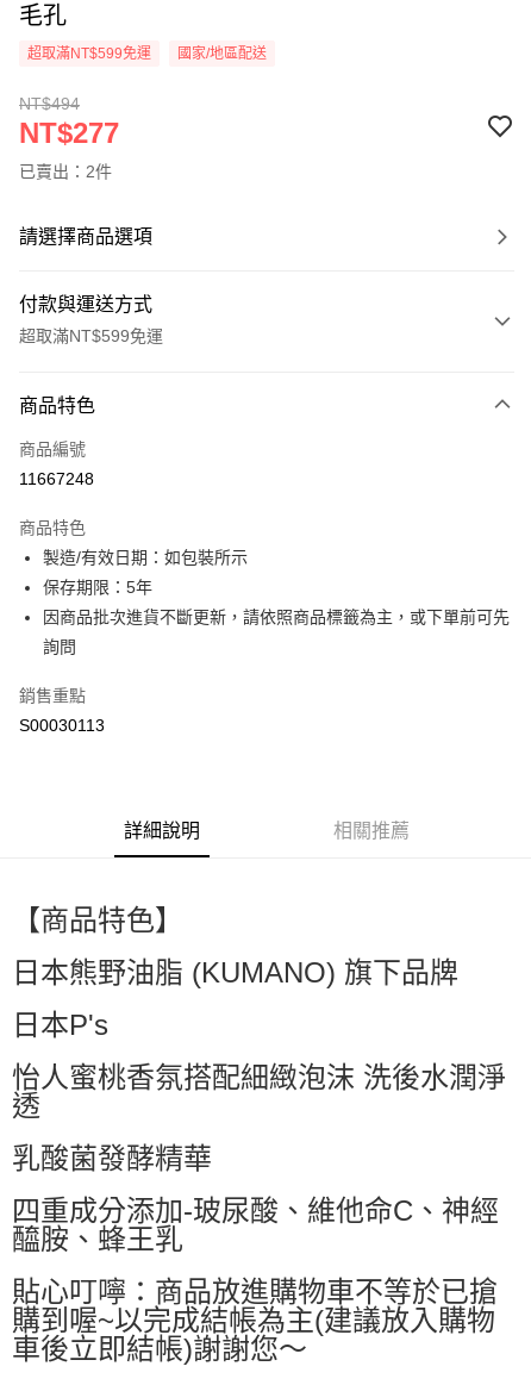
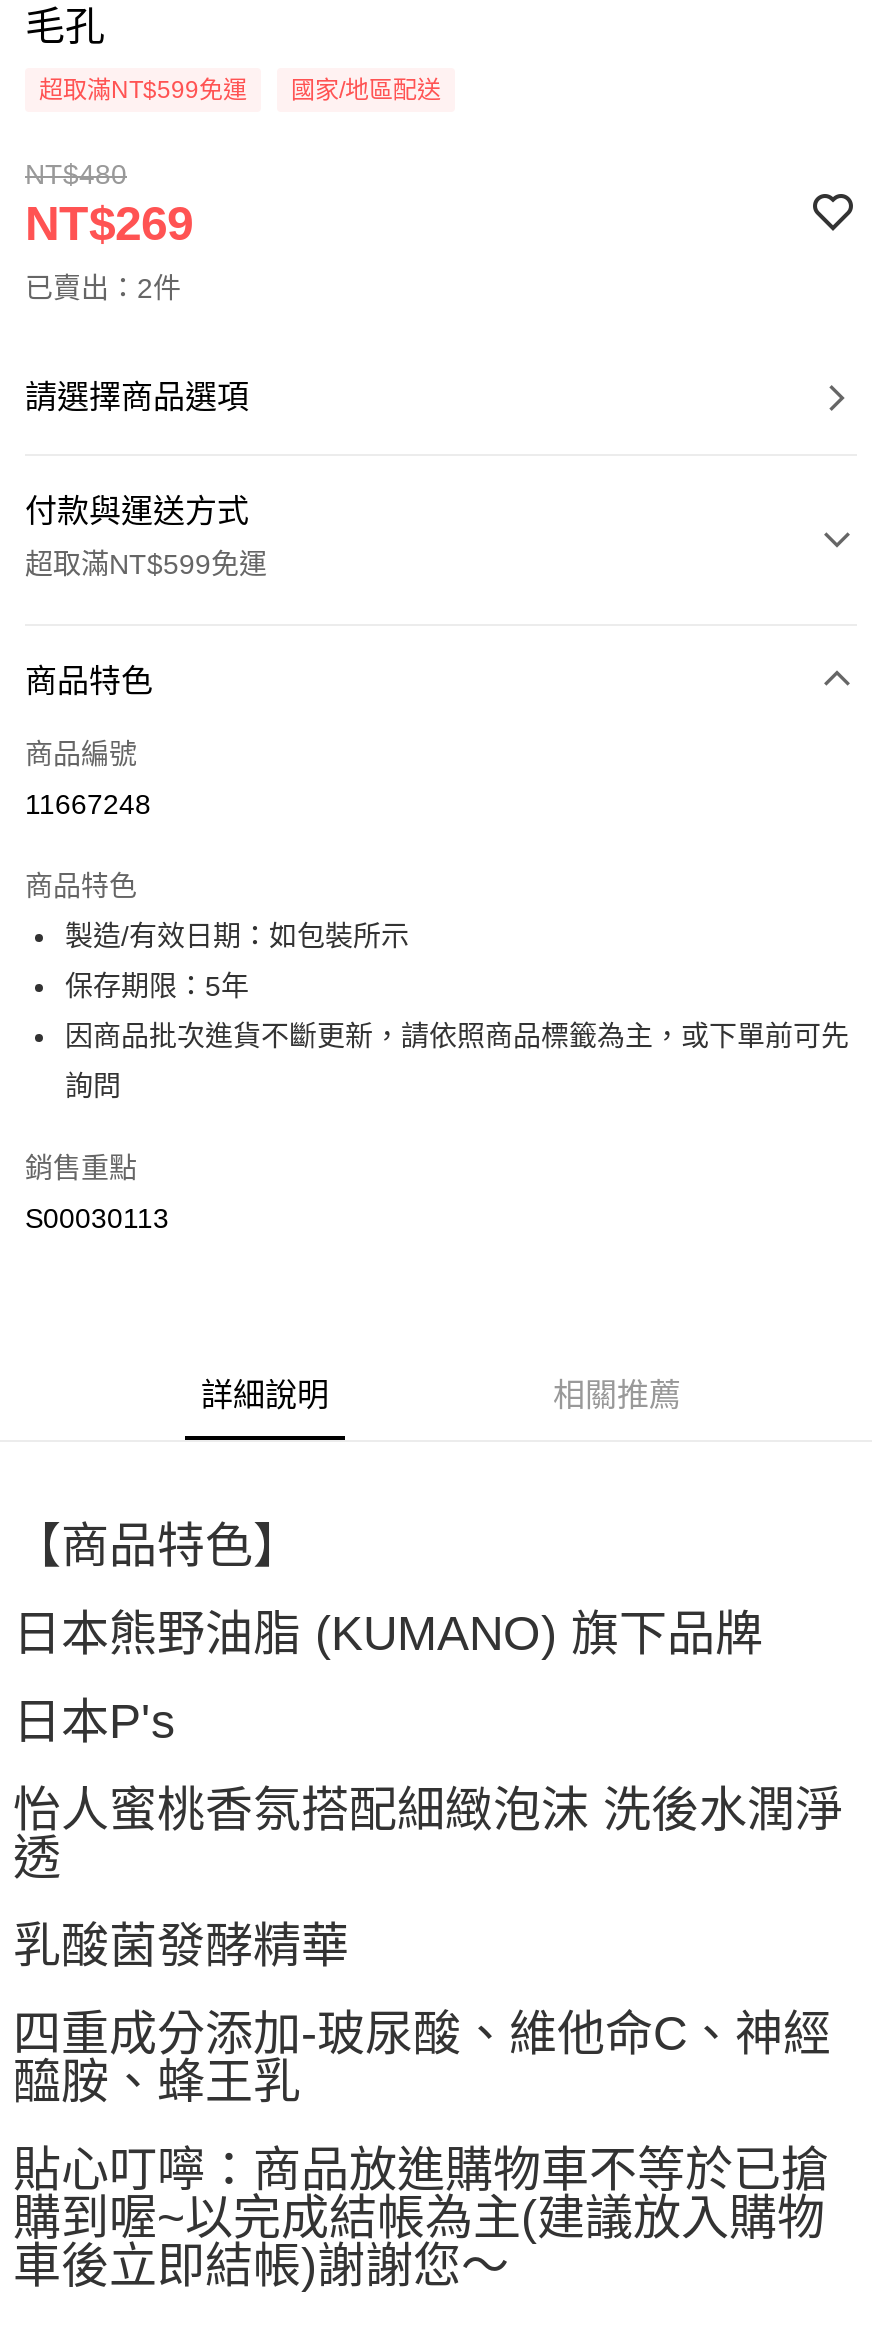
- NT$494
- NT$277
+ NT$480
+ NT$269
